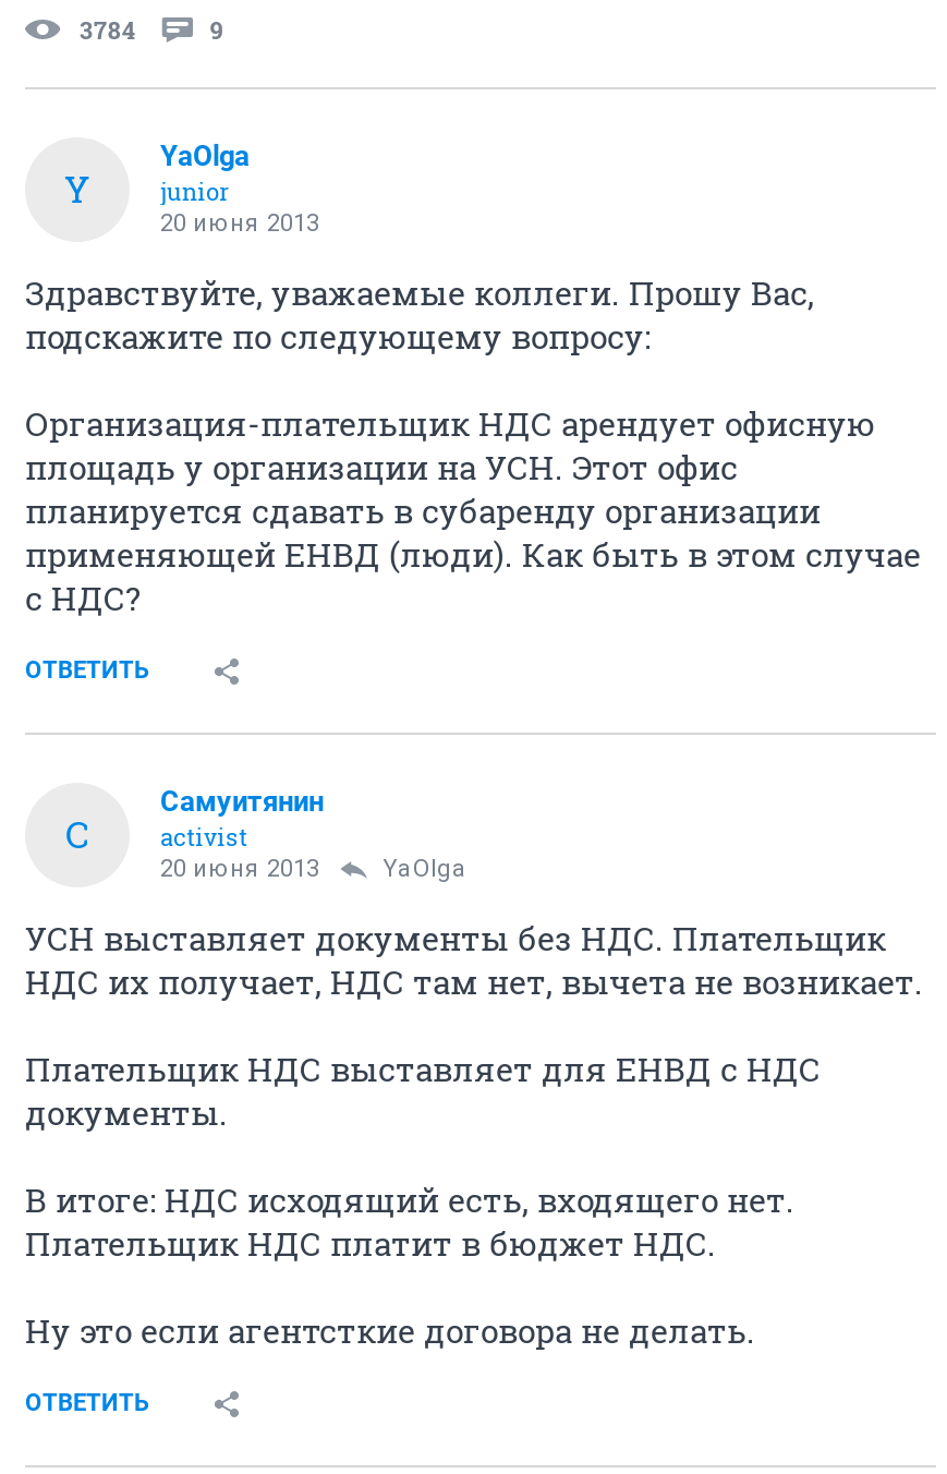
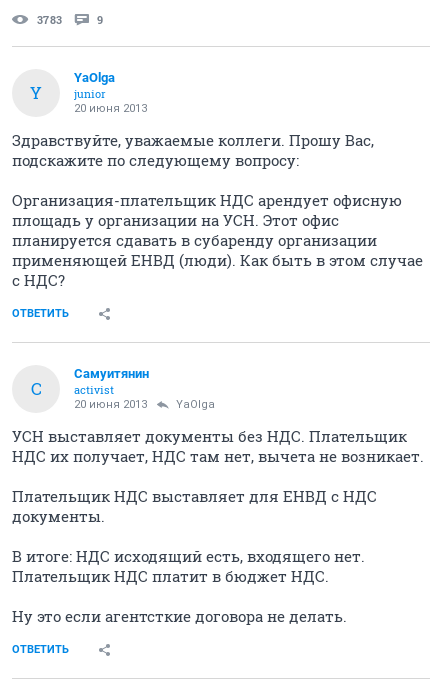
- 3784
+ 3783
